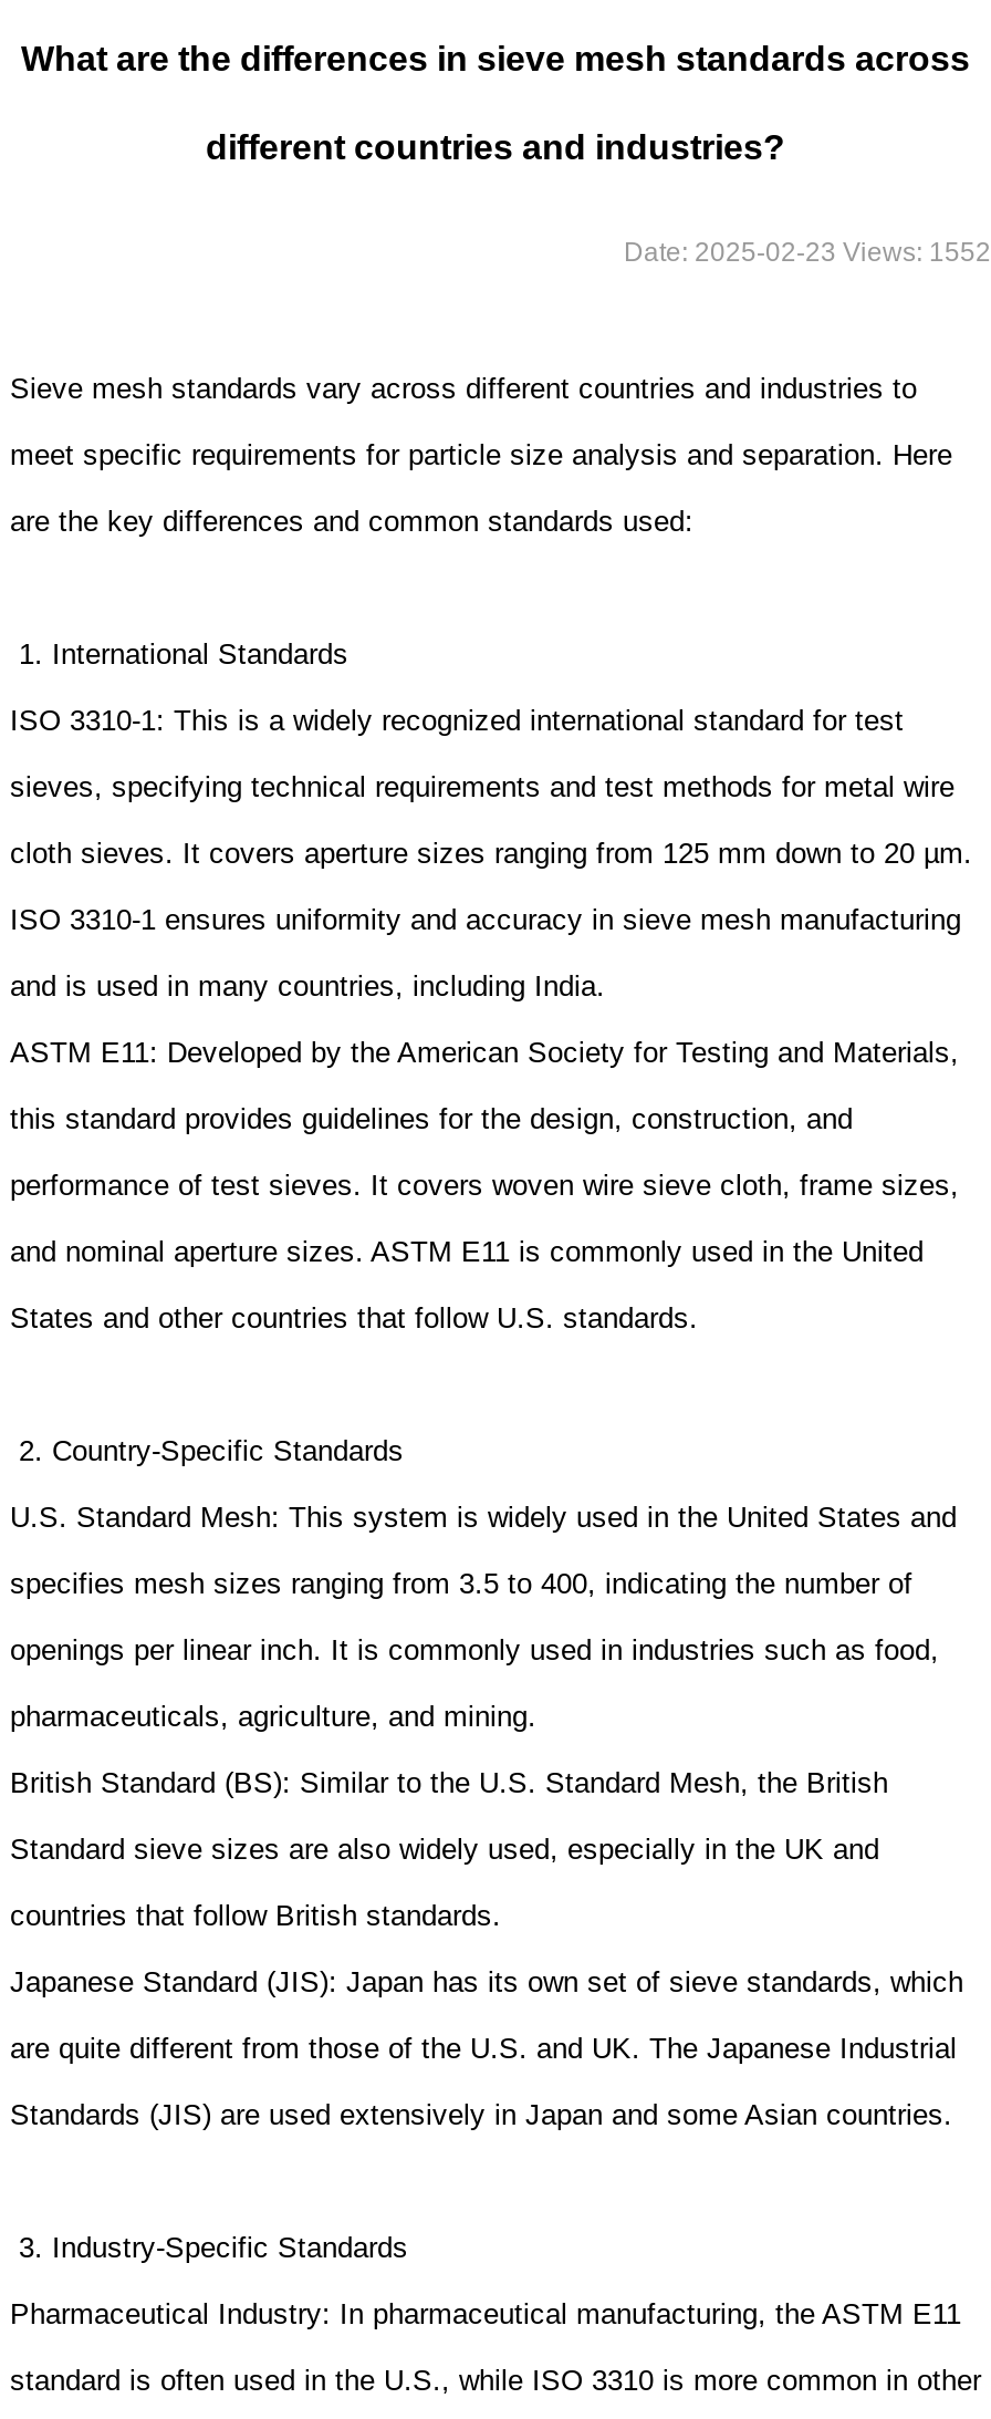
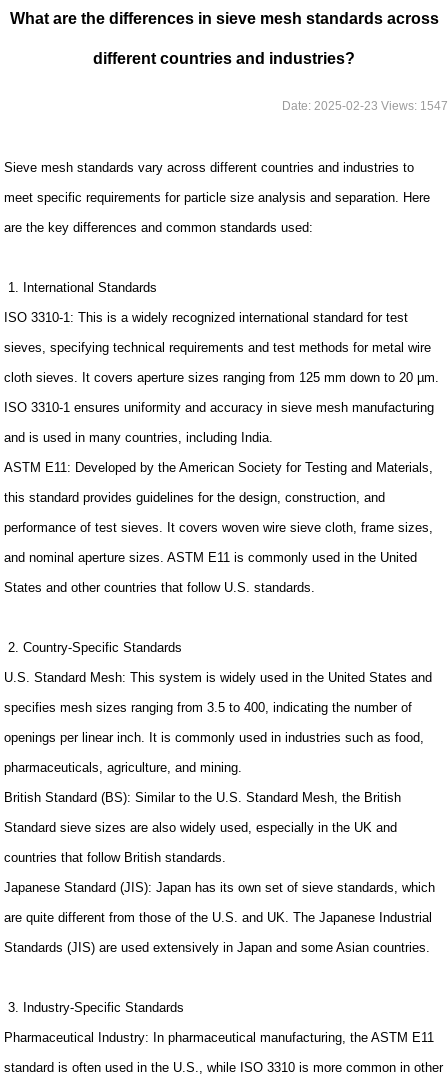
- Date: 2025-02-23 Views: 1552
+ Date: 2025-02-23 Views: 1547
